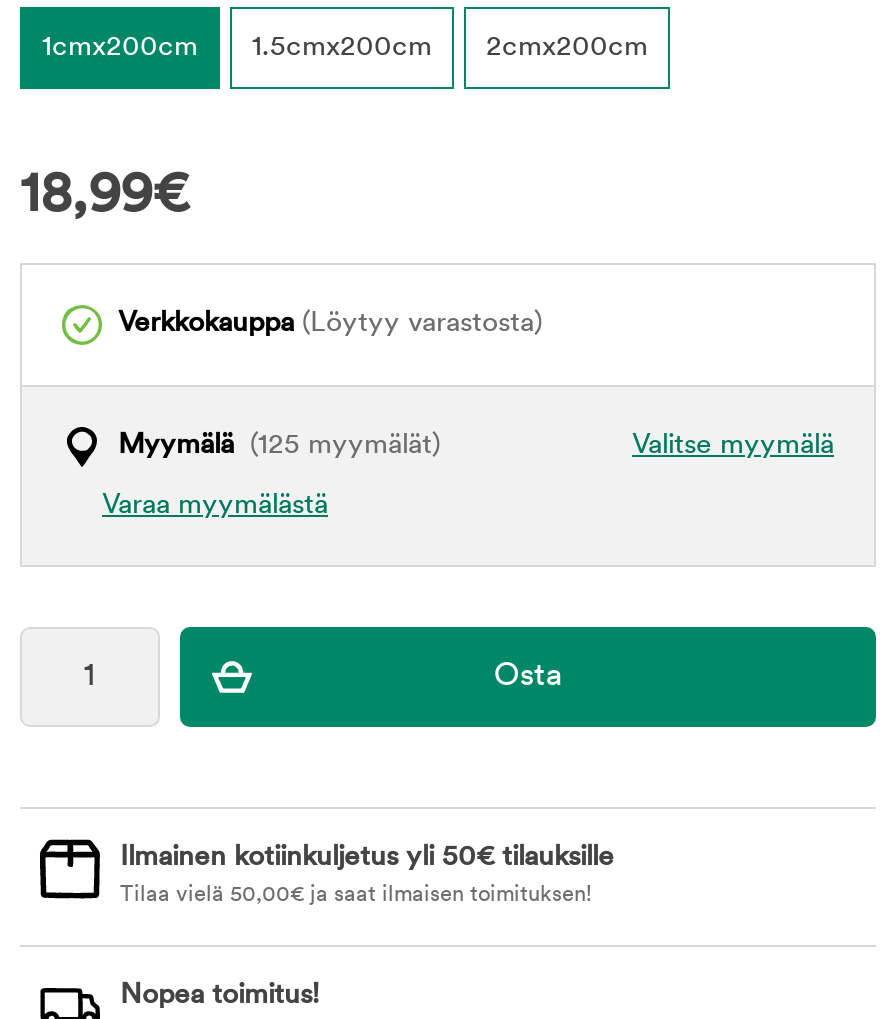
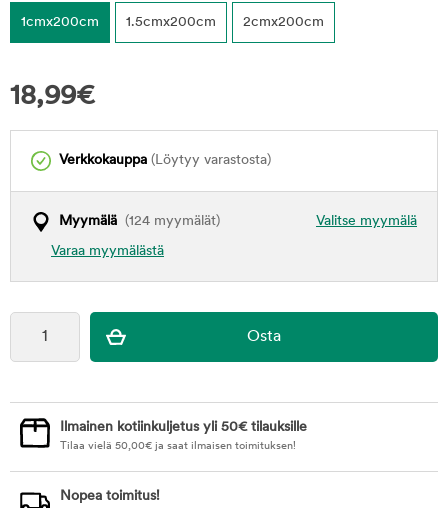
- Myymälä (125 myymälät)
+ Myymälä (124 myymälät)
